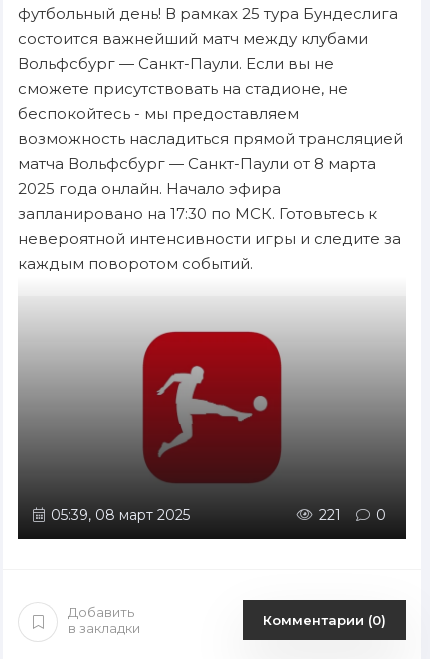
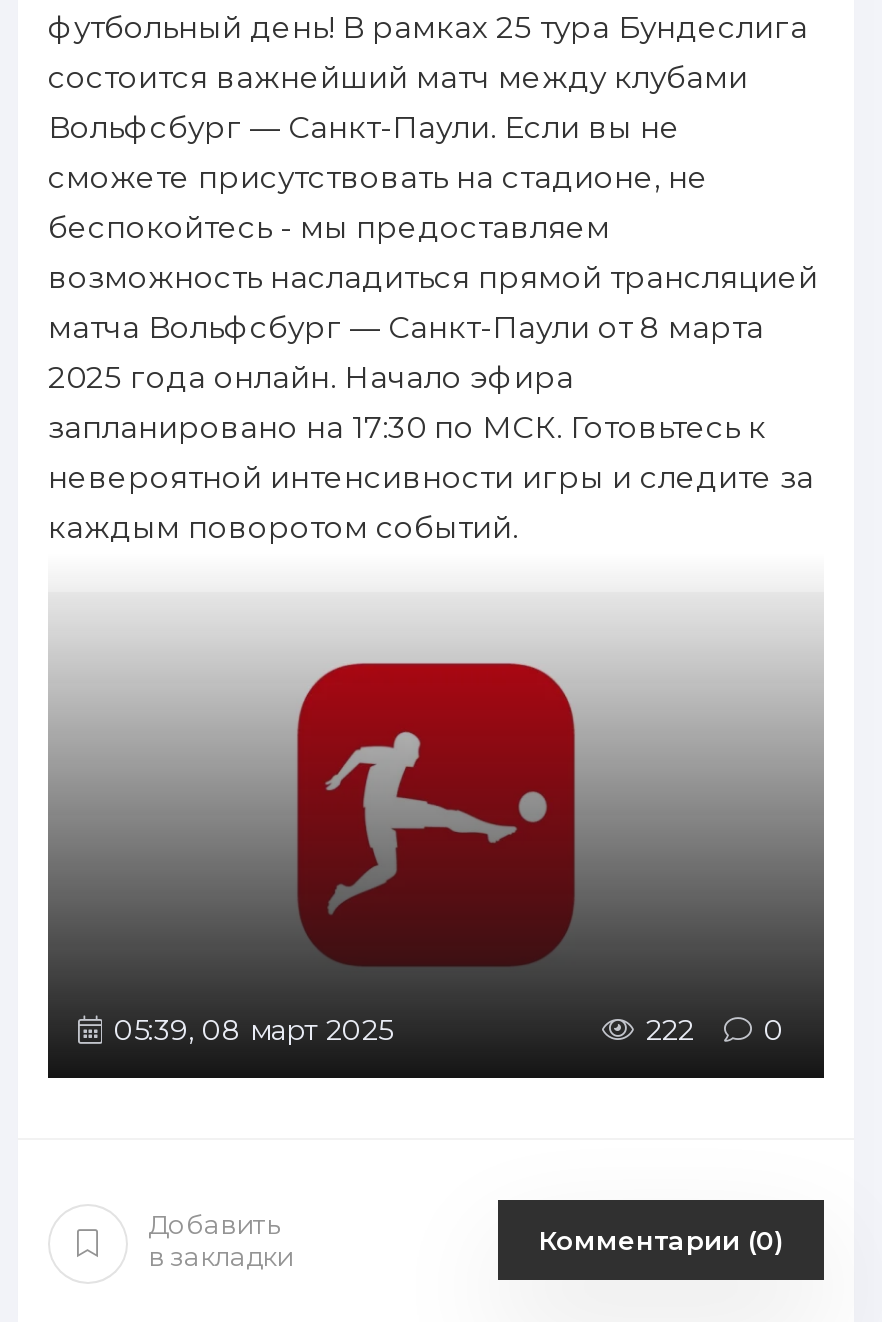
- 221
+ 222
